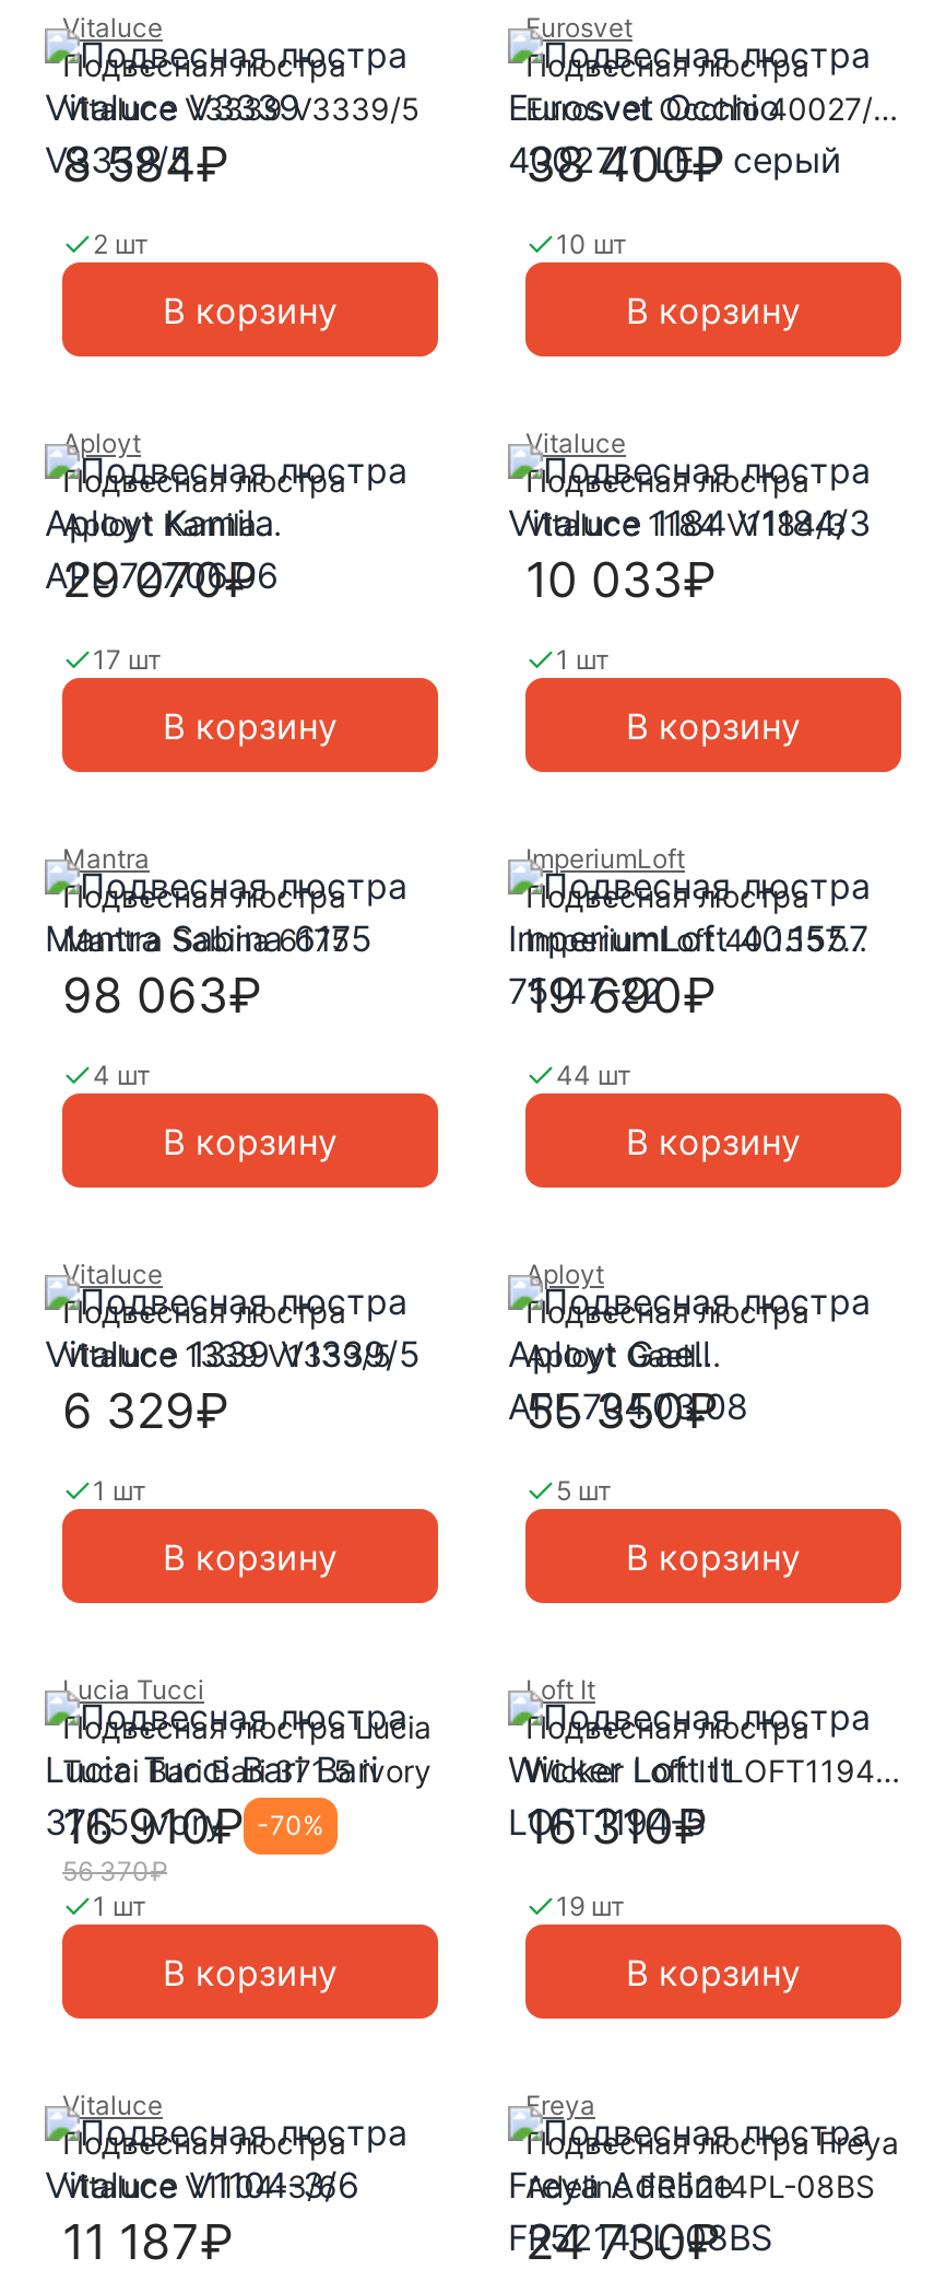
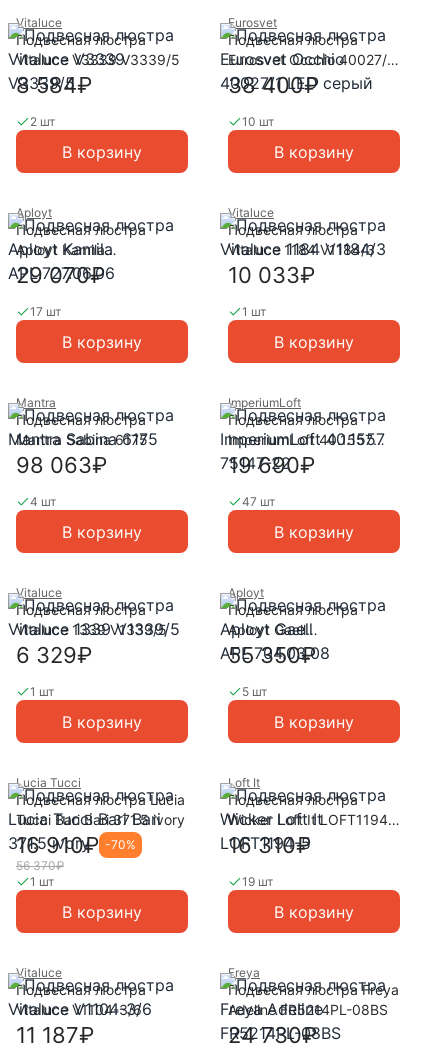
- 44 шт
+ 47 шт
